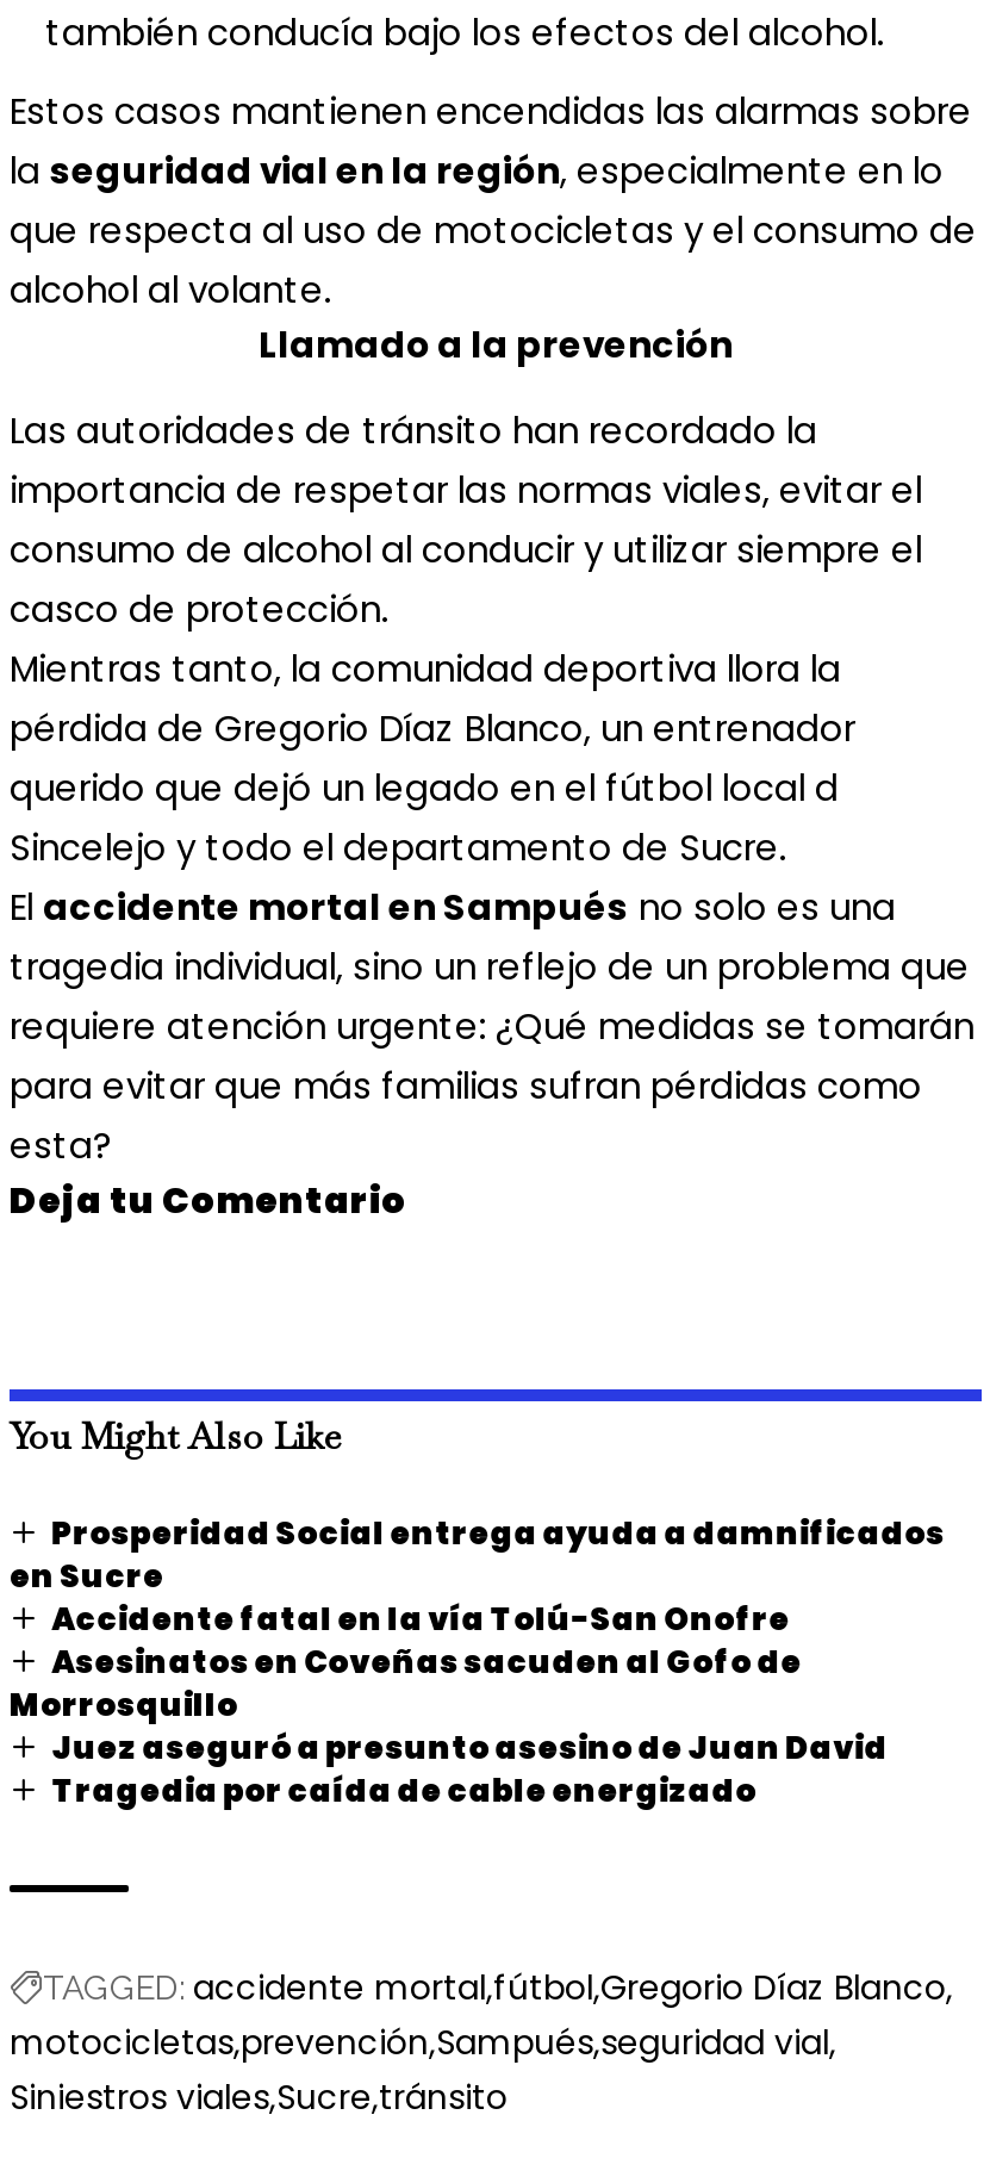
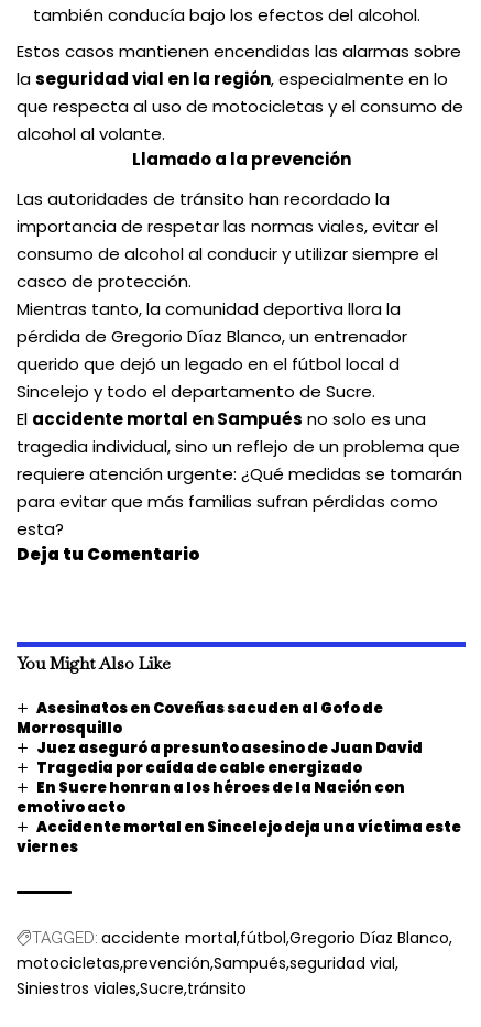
- Prosperidad Social entrega ayuda a damnificados
- en Sucre
- Accidente fatal en la vía Tolú-San Onofre

moved up: Asesinatos en Coveñas sacuden al Gofo de | Morrosquillo | Juez aseguró a presunto asesino de Juan David | Tragedia por caída de cable energizado

+ En Sucre honran a los héroes de la Nación con
+ emotivo acto
+ Accidente mortal en Sincelejo deja una víctima este
+ viernes
